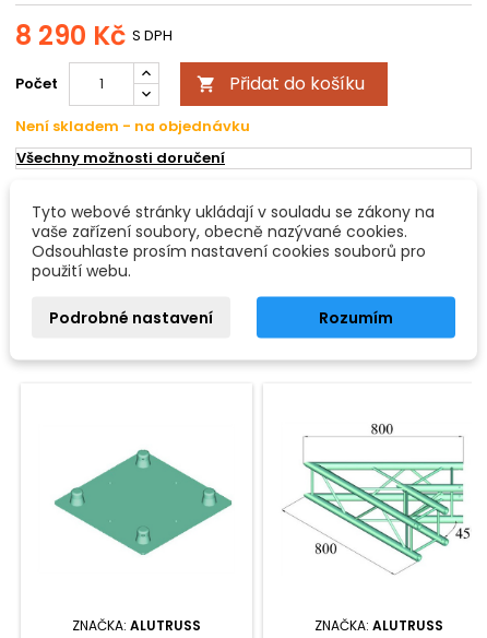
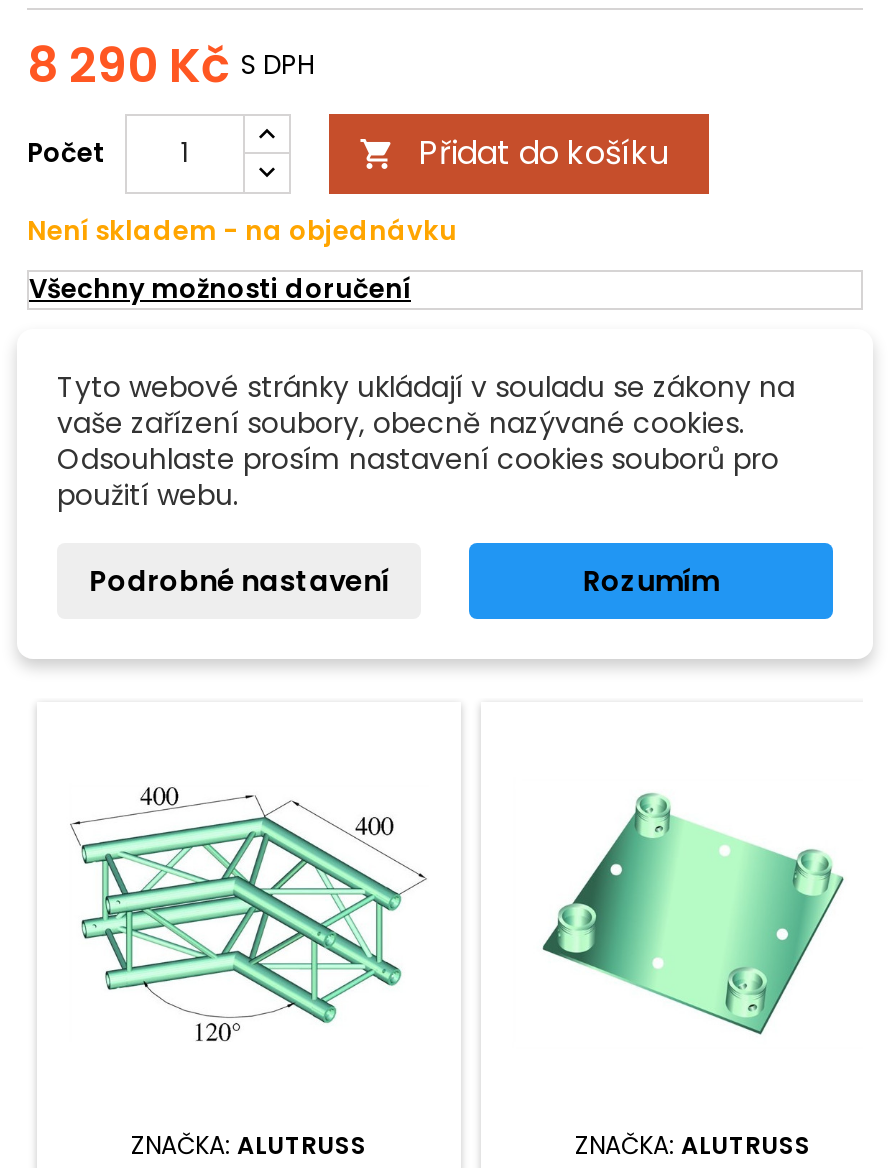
- [image]
+ [image]

- [image]
+ [image]
